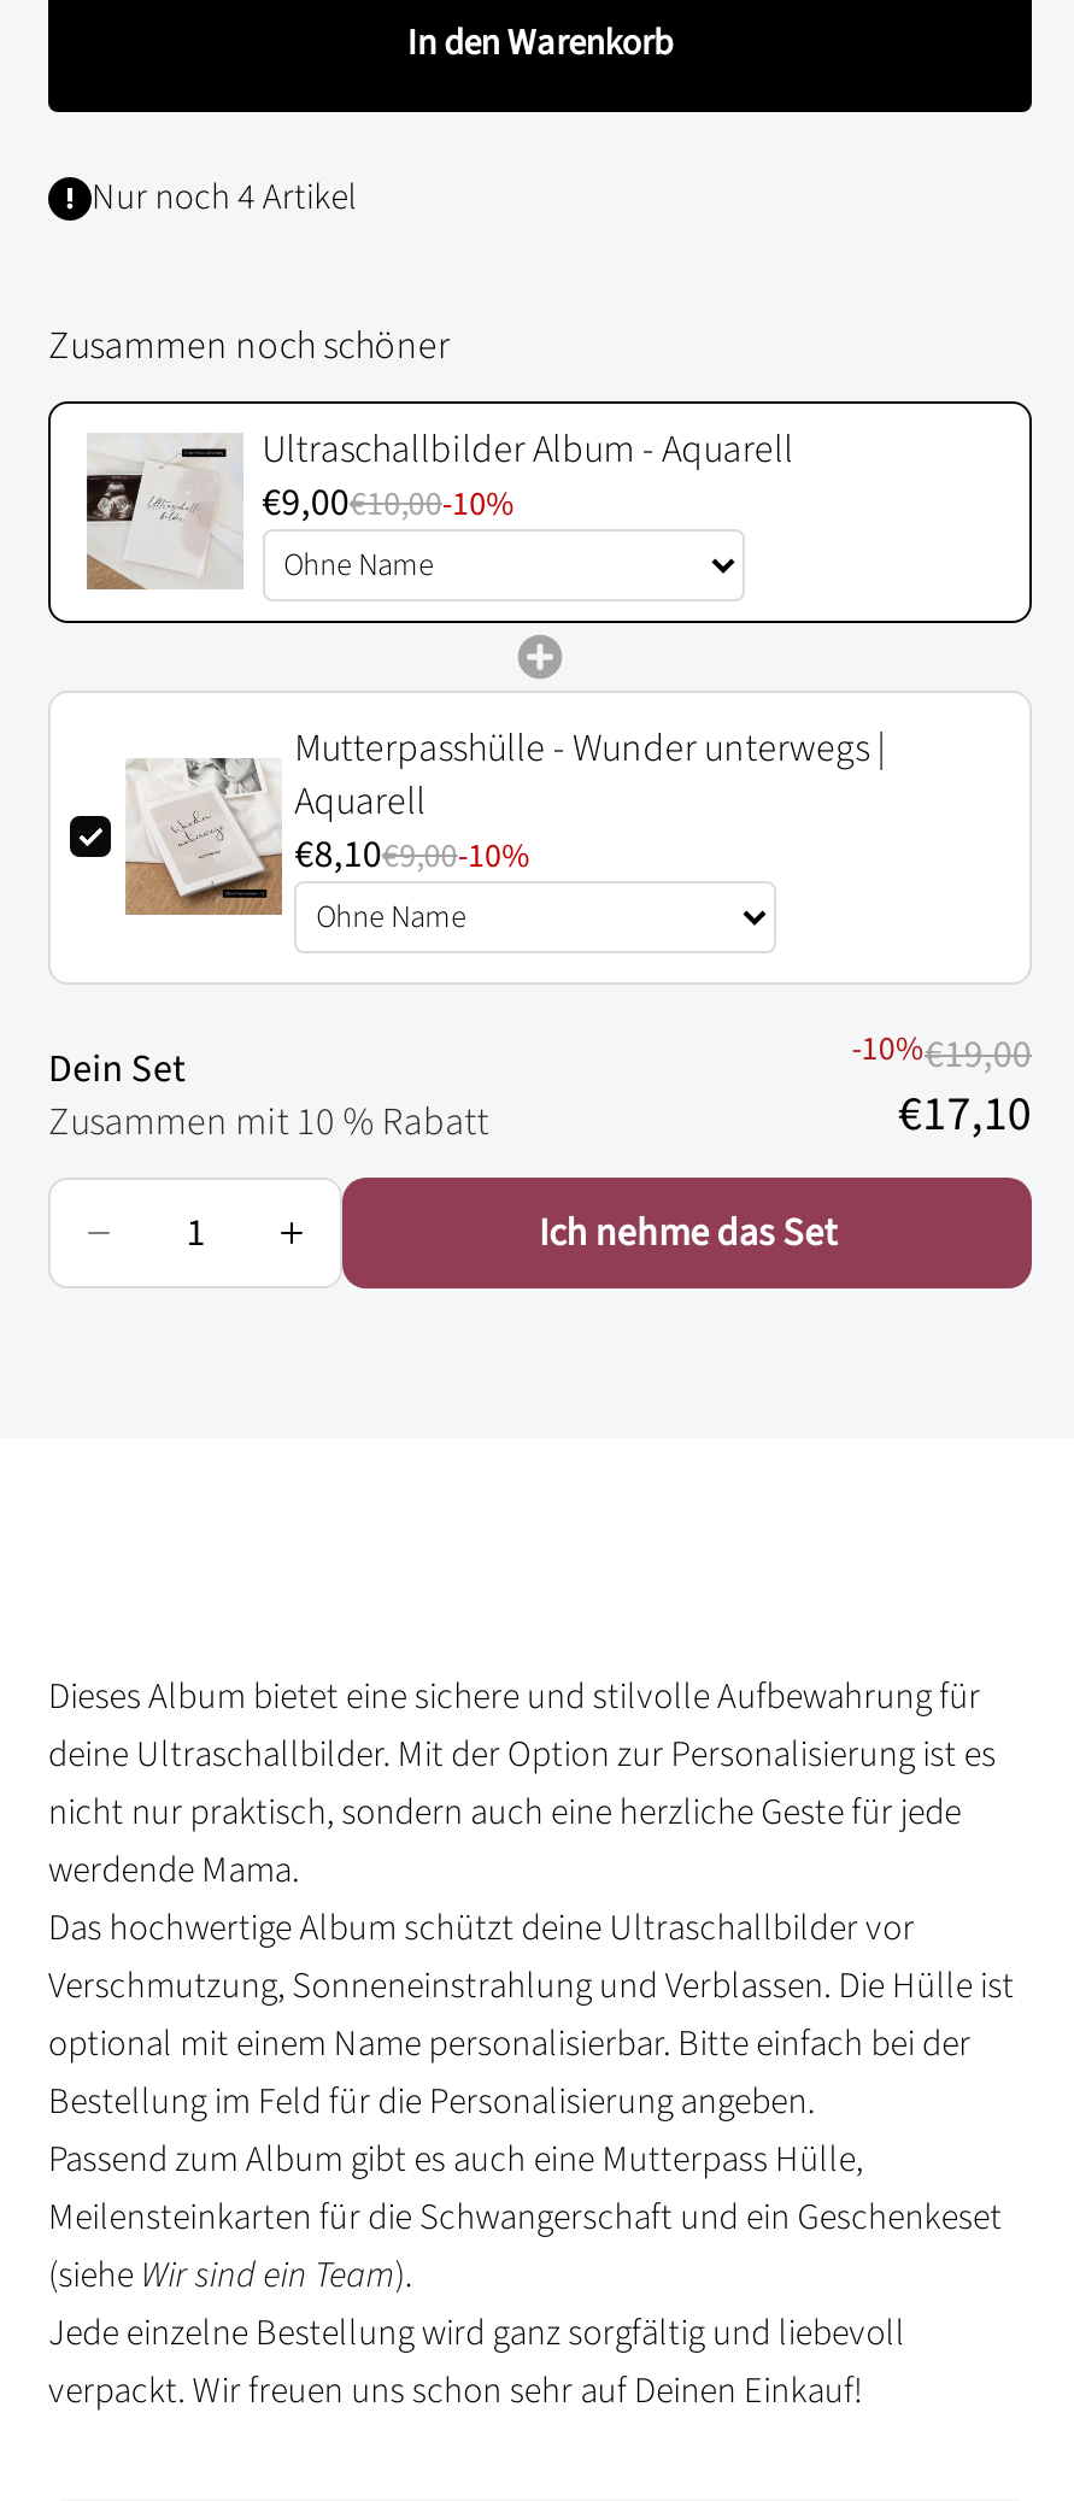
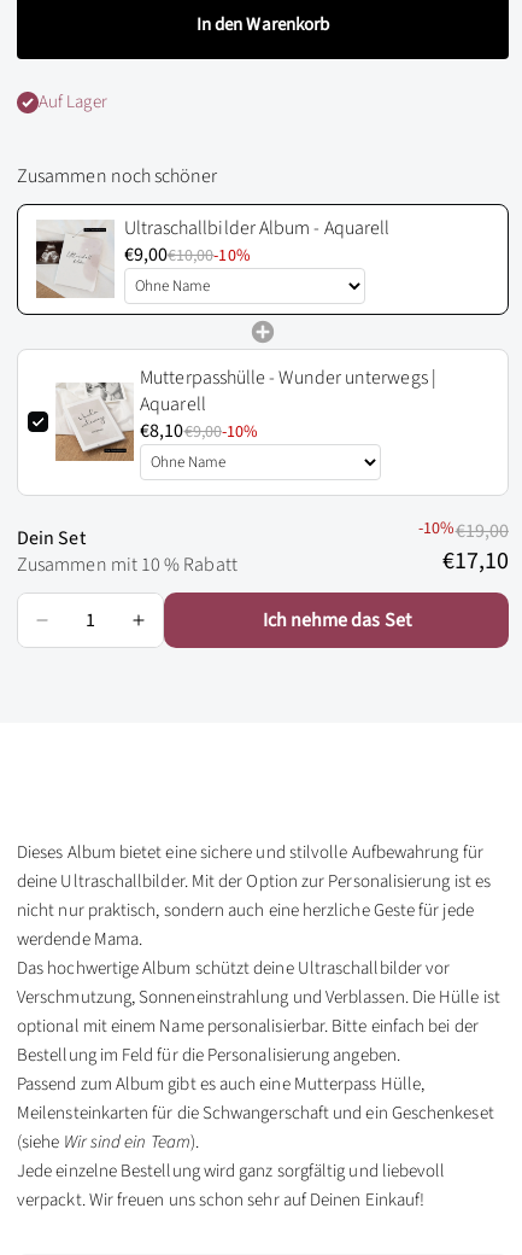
- Nur noch 4 Artikel
+ Auf Lager
